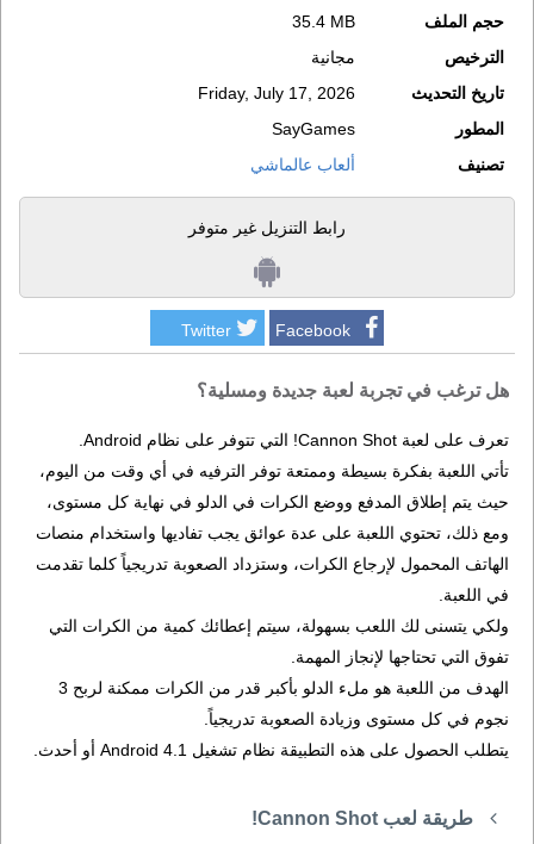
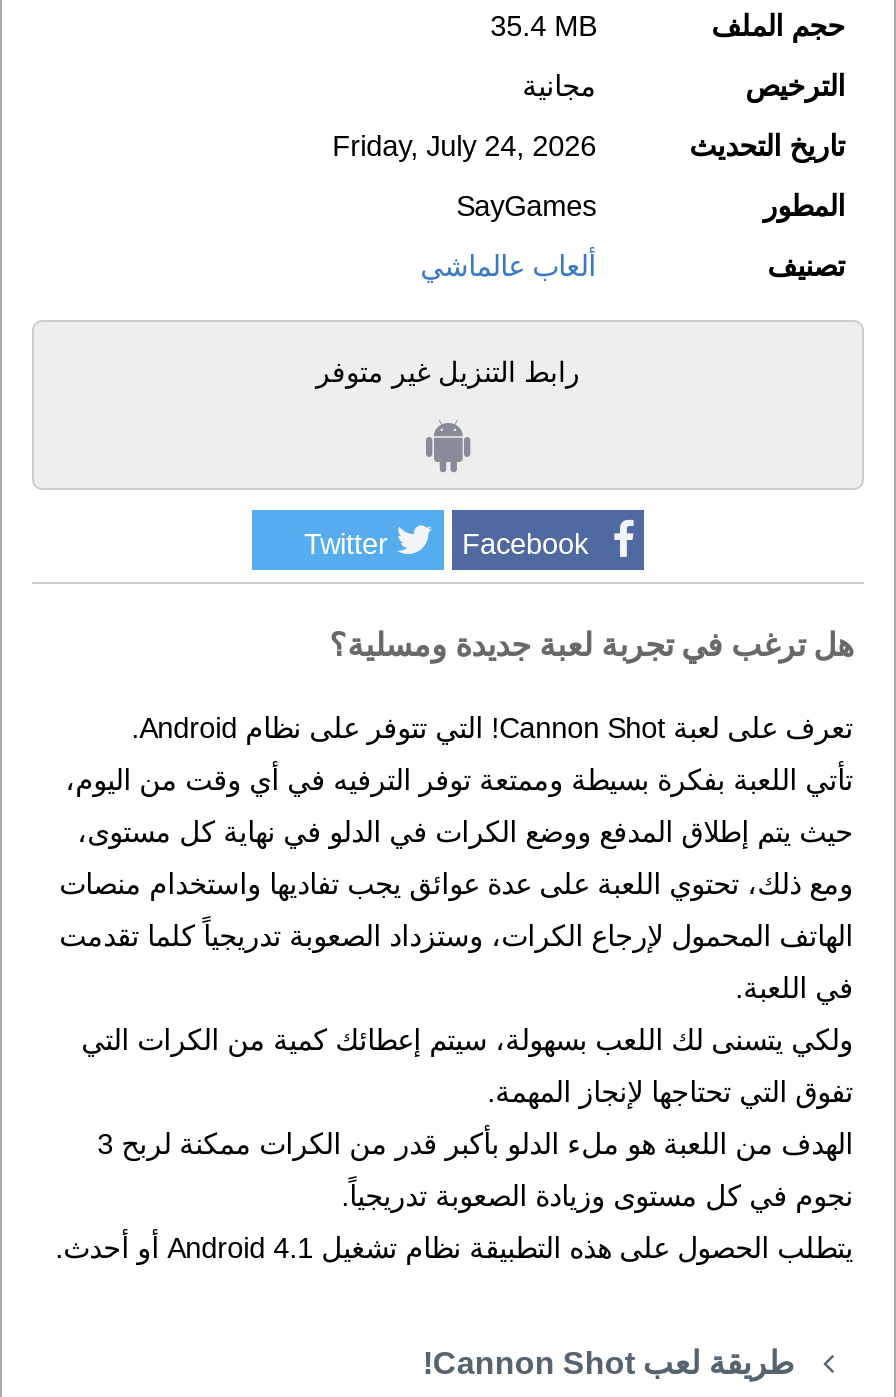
- Friday, July 17, 2026
+ Friday, July 24, 2026
